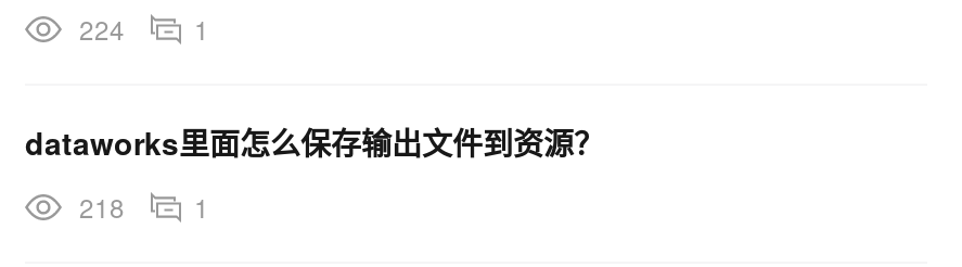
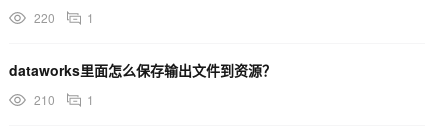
- 224 1
+ 220 1

- 218 1
+ 210 1
